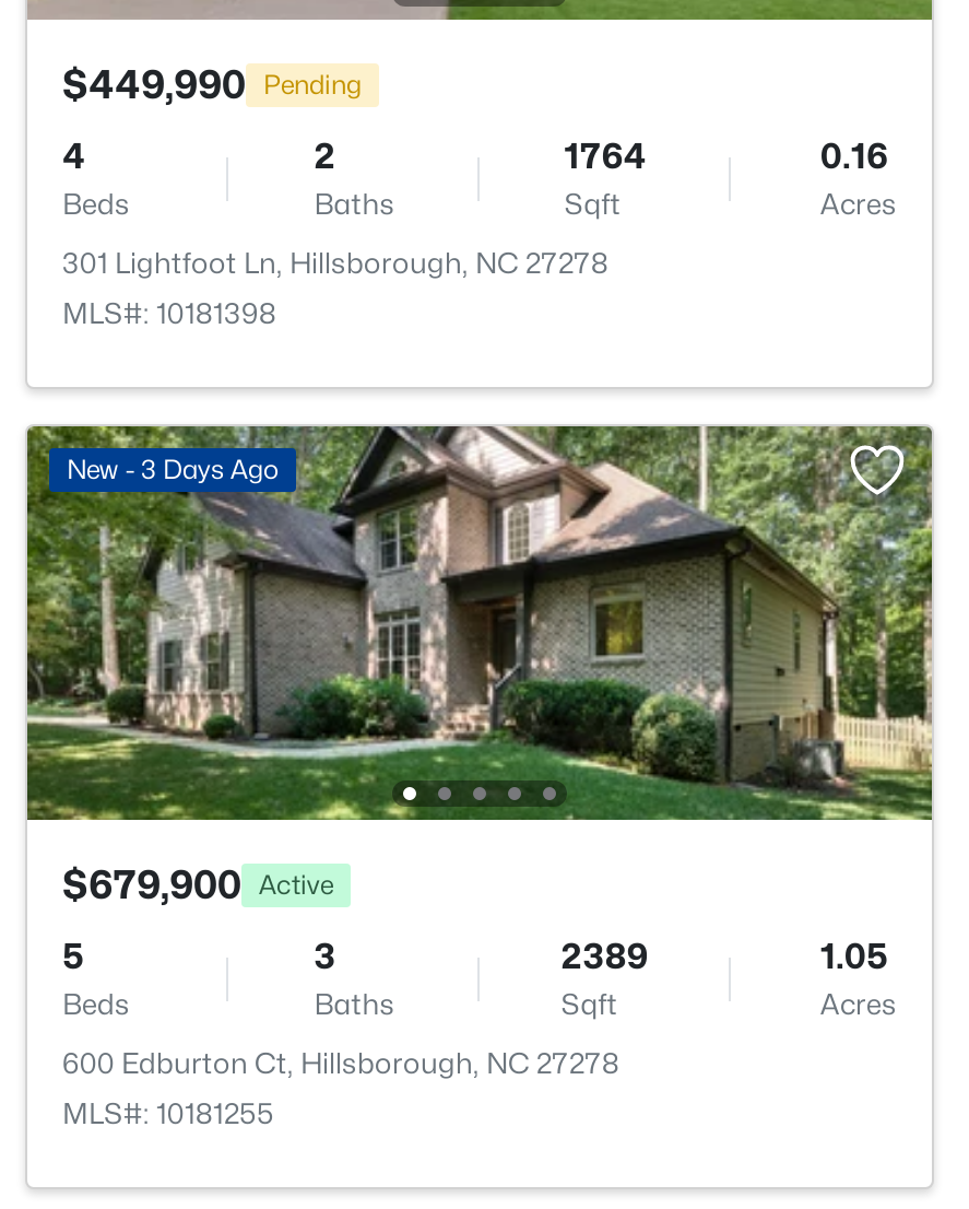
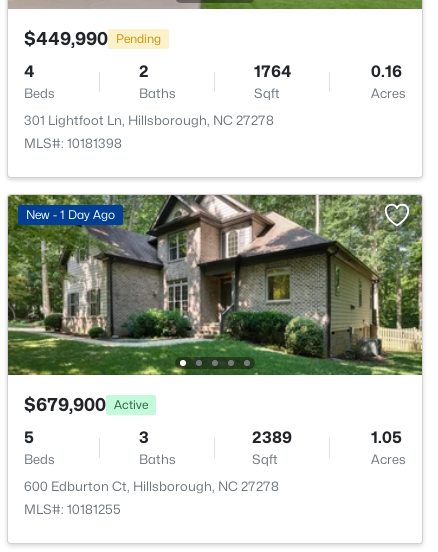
- New - 3 Days Ago
+ New - 1 Day Ago
